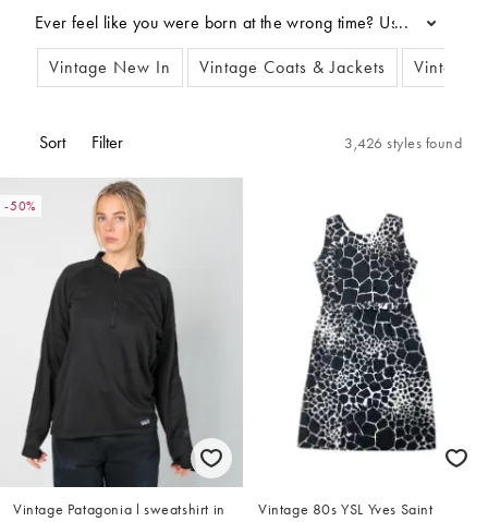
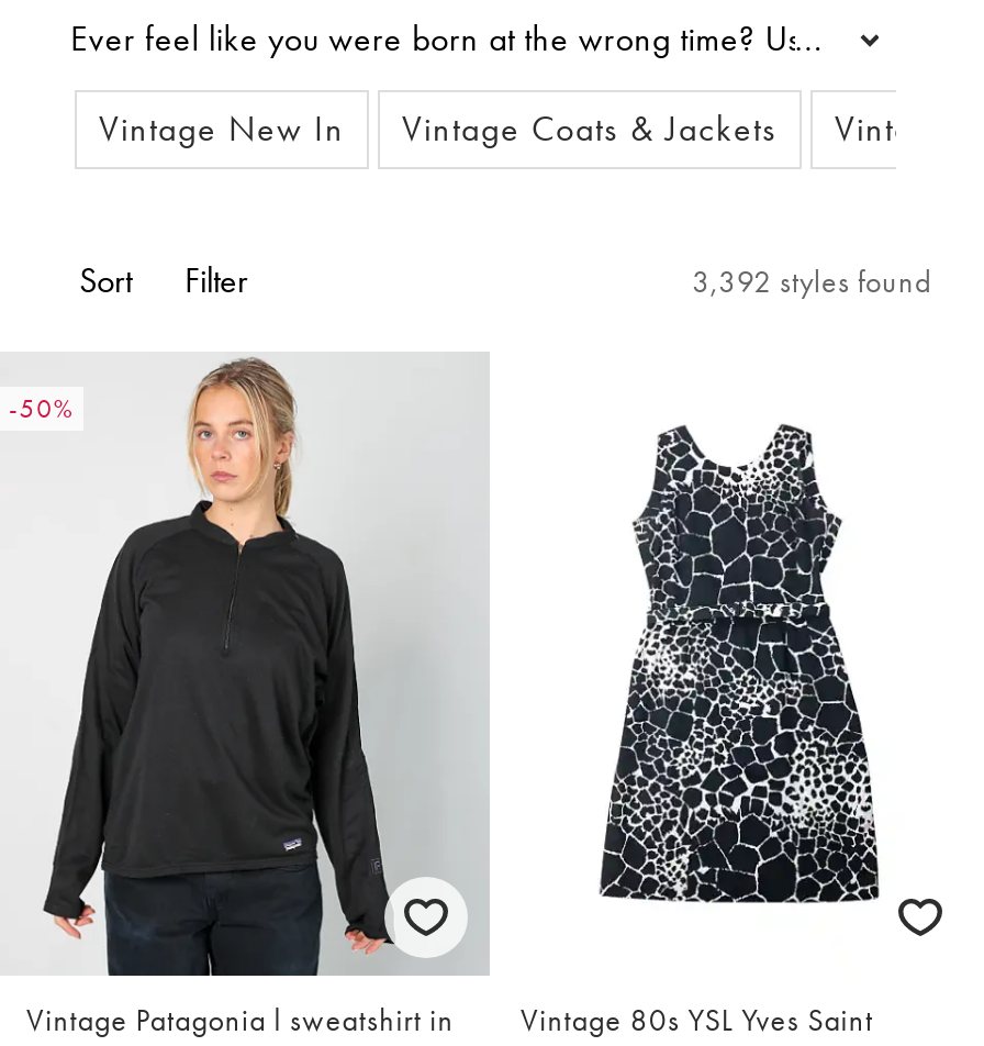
- 3,426 styles found
+ 3,392 styles found
